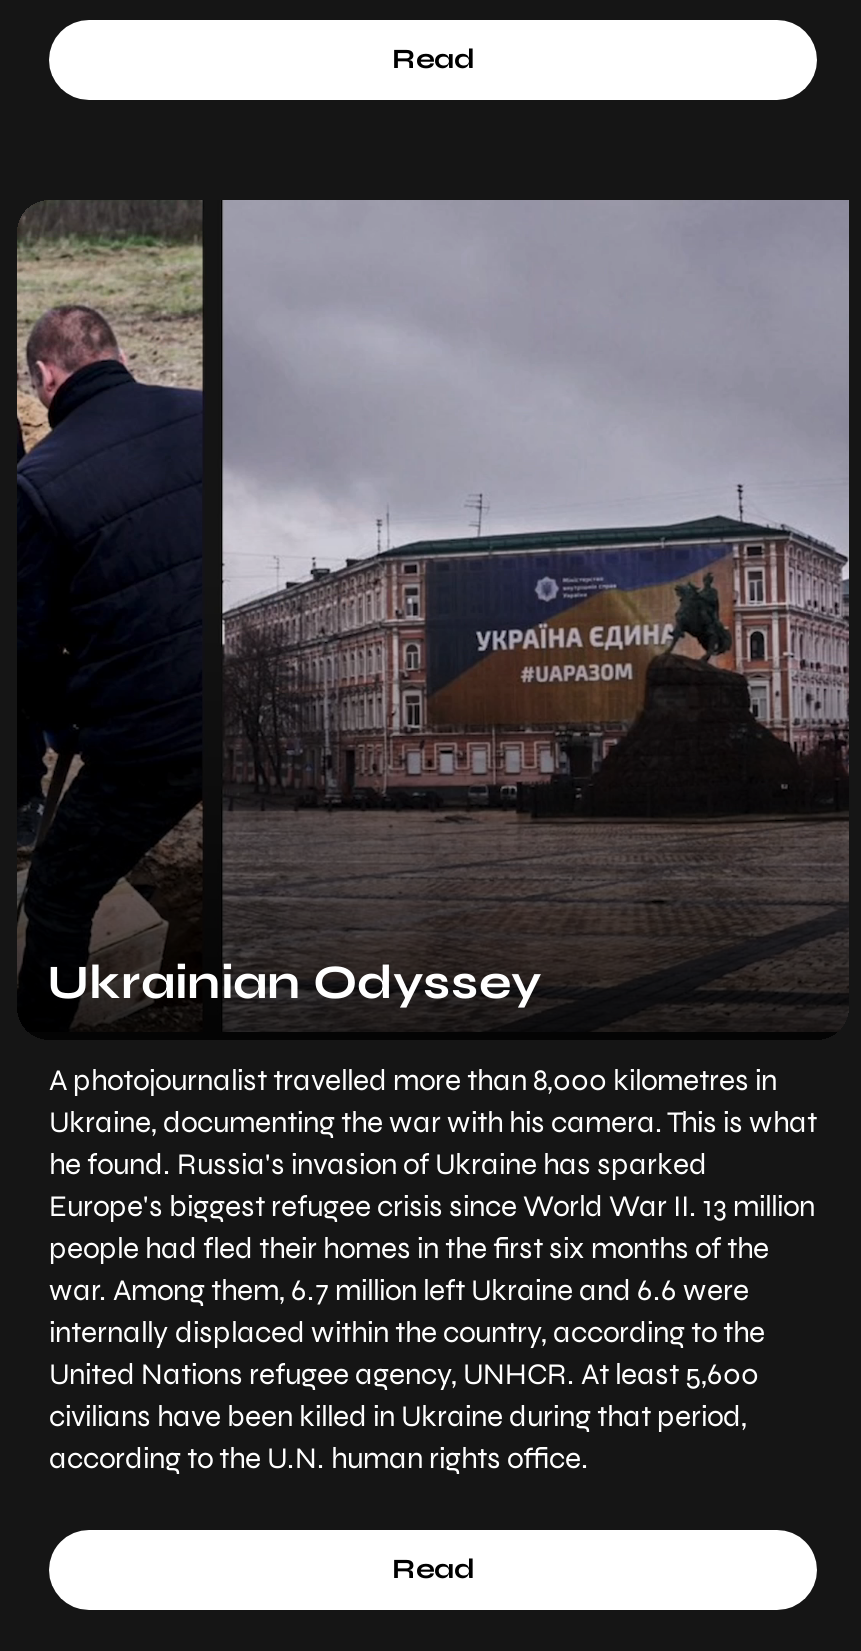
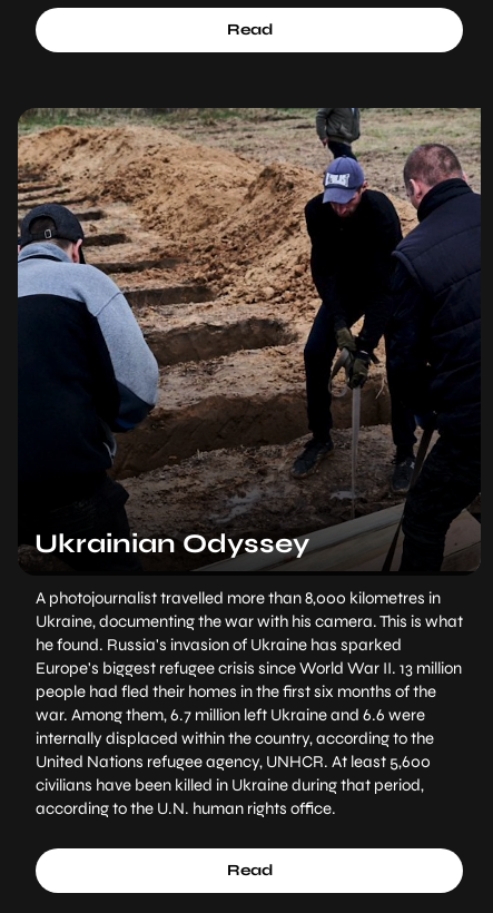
- [image]
+ [image]
